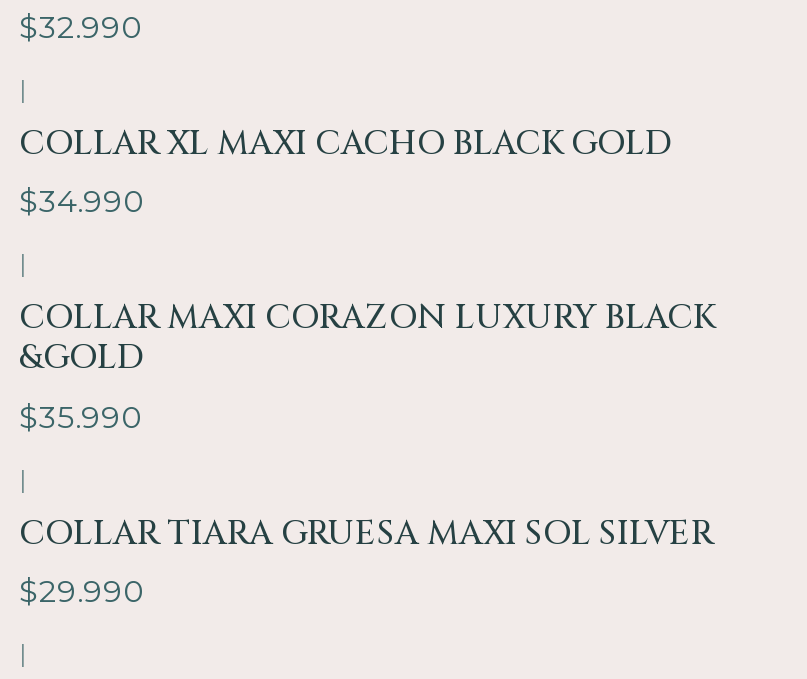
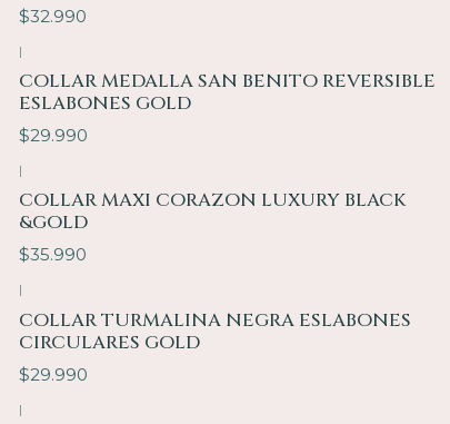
- COLLAR XL MAXI CACHO BLACK GOLD
- $34.990
+ COLLAR MEDALLA SAN BENITO REVERSIBLE
+ ESLABONES GOLD
+ $29.990

- COLLAR TIARA GRUESA MAXI SOL SILVER
+ COLLAR TURMALINA NEGRA ESLABONES
+ CIRCULARES GOLD
